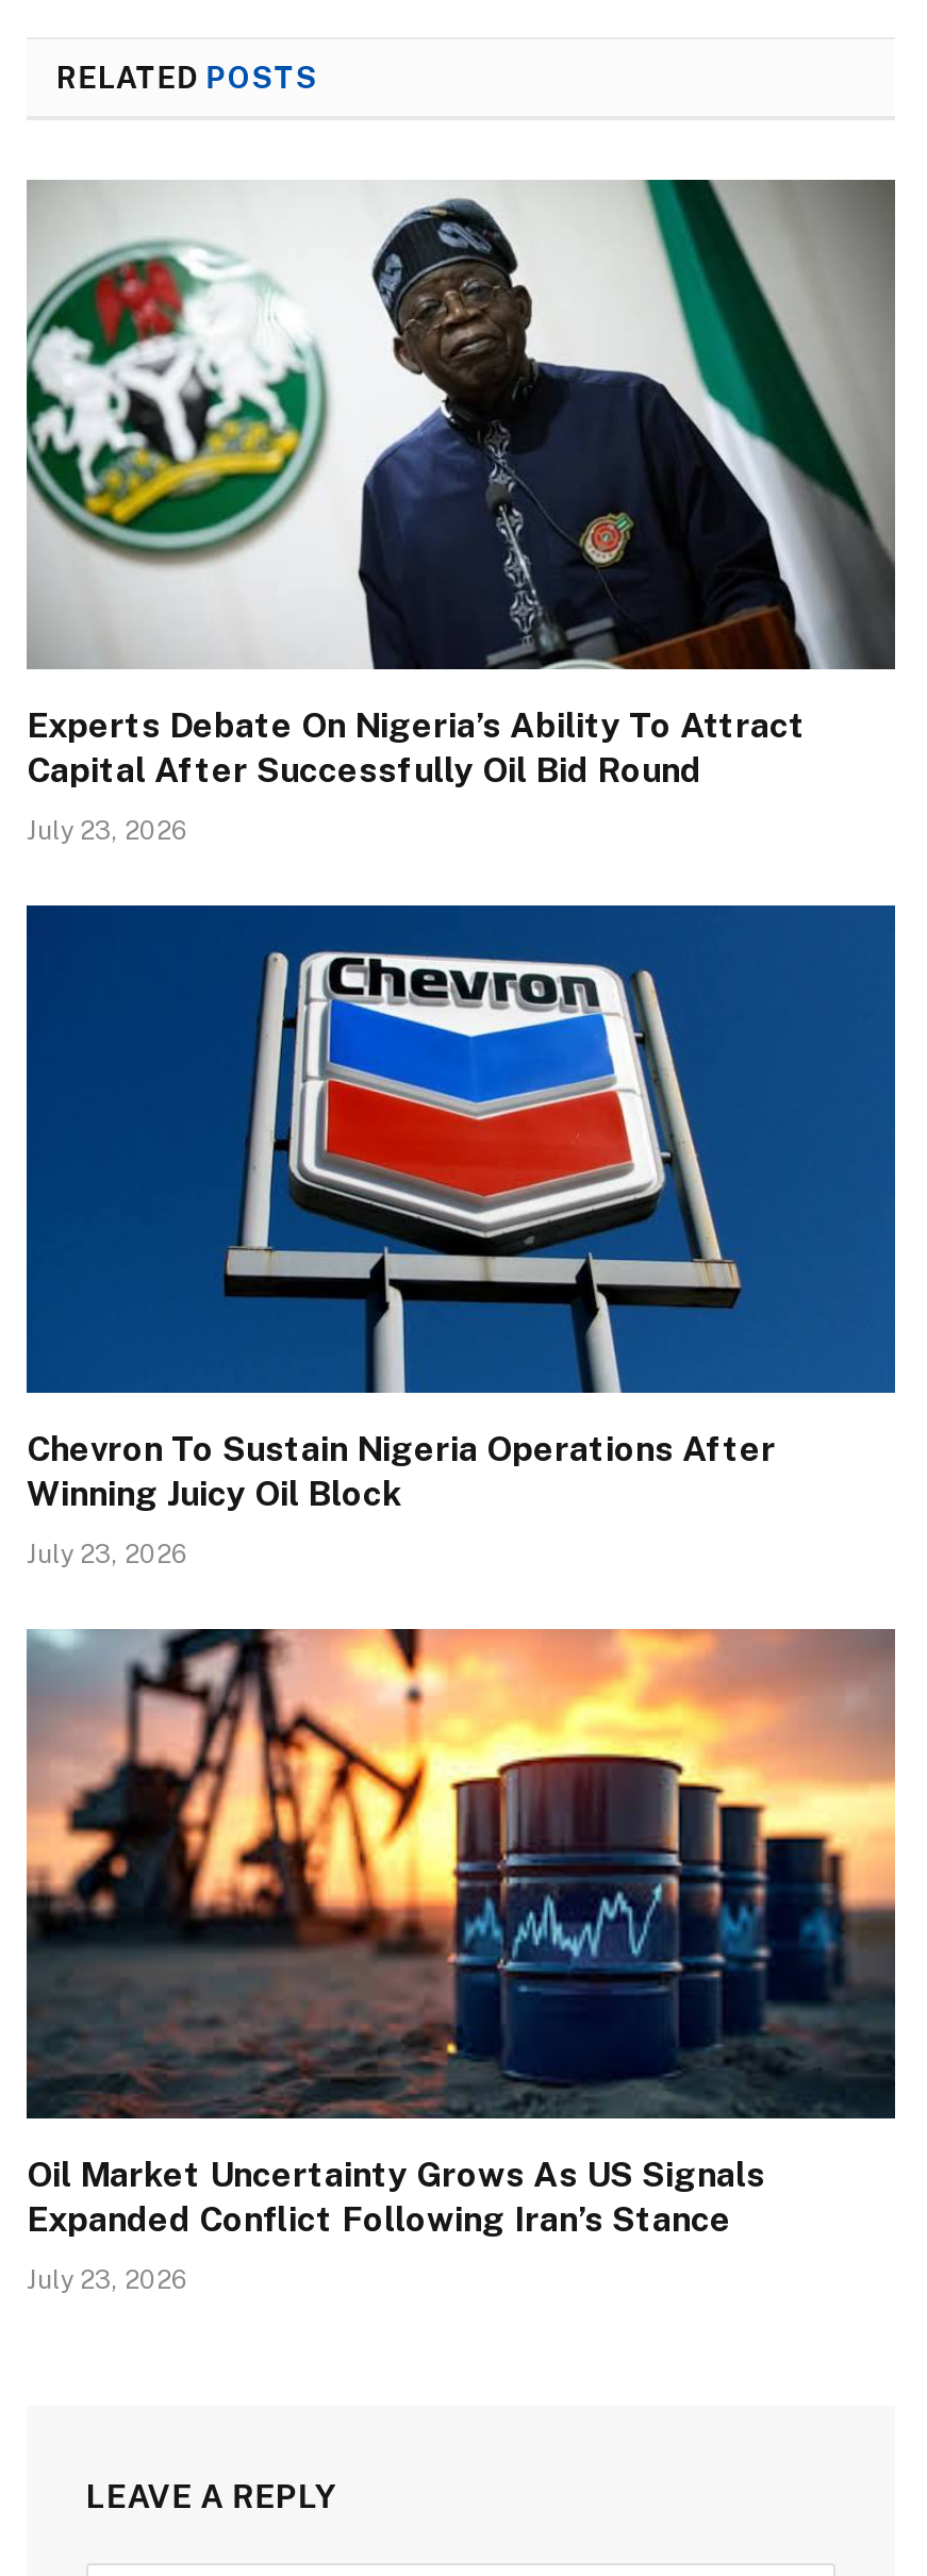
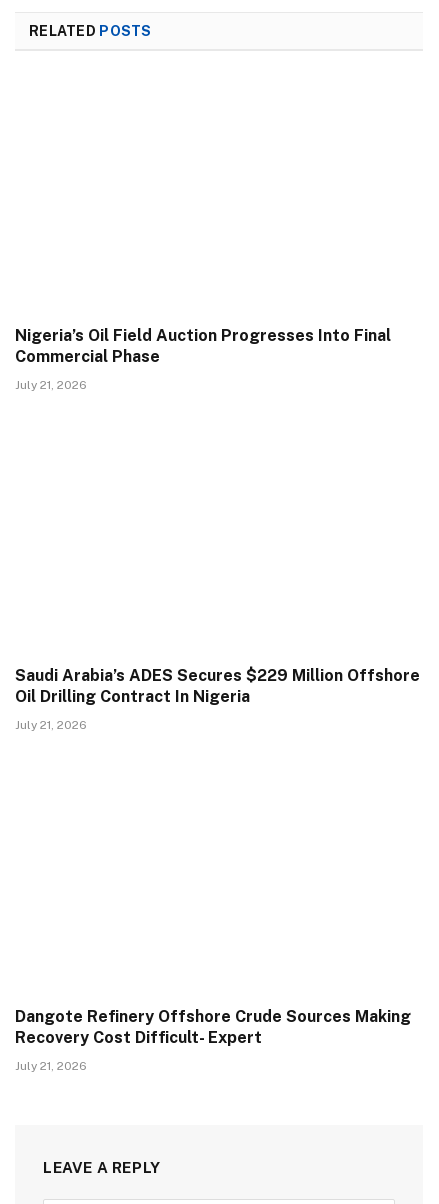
- [image]

- Experts Debate On Nigeria’s Ability To Attract
- Capital After Successfully Oil Bid Round
+ Nigeria’s Oil Field Auction Progresses Into Final
+ Commercial Phase

- July 23, 2026
+ July 21, 2026

- [image]

- Chevron To Sustain Nigeria Operations After
- Winning Juicy Oil Block
+ Saudi Arabia’s ADES Secures $229 Million Offshore
+ Oil Drilling Contract In Nigeria

- July 23, 2026
+ July 21, 2026

- [image]

- Oil Market Uncertainty Grows As US Signals
- Expanded Conflict Following Iran’s Stance
+ Dangote Refinery Offshore Crude Sources Making
+ Recovery Cost Difficult- Expert

- July 23, 2026
+ July 21, 2026
